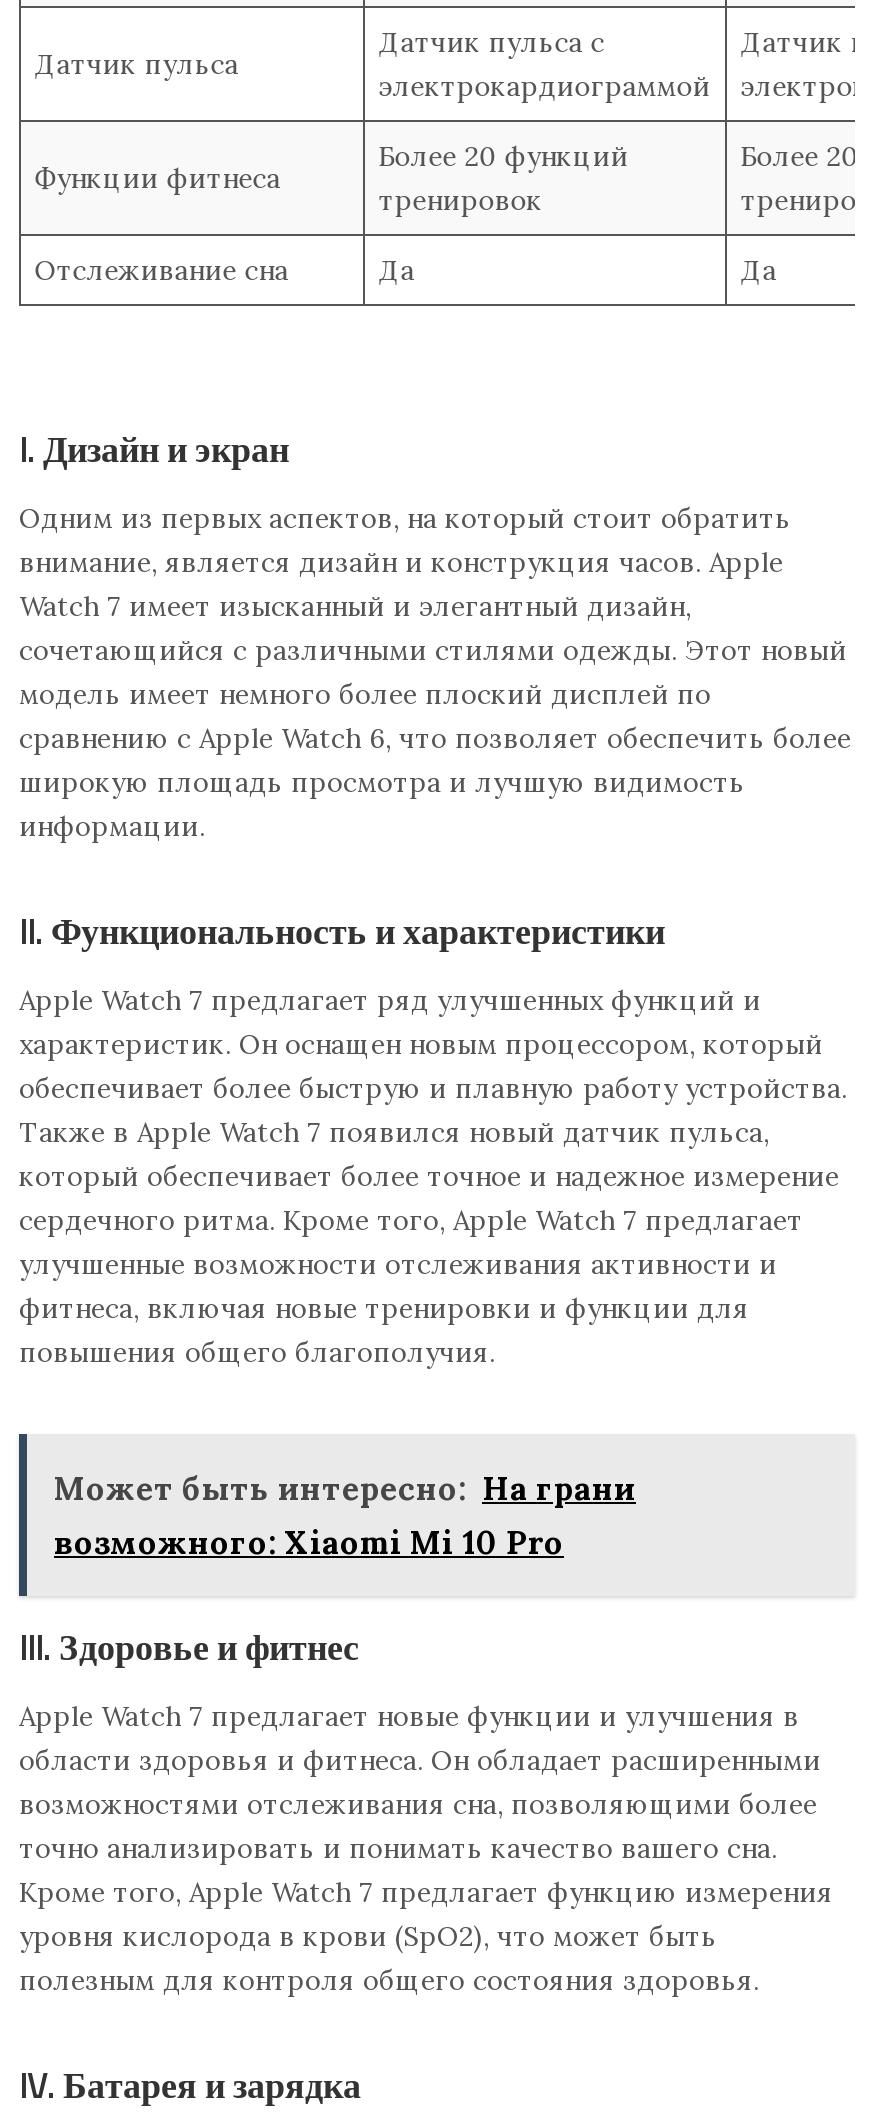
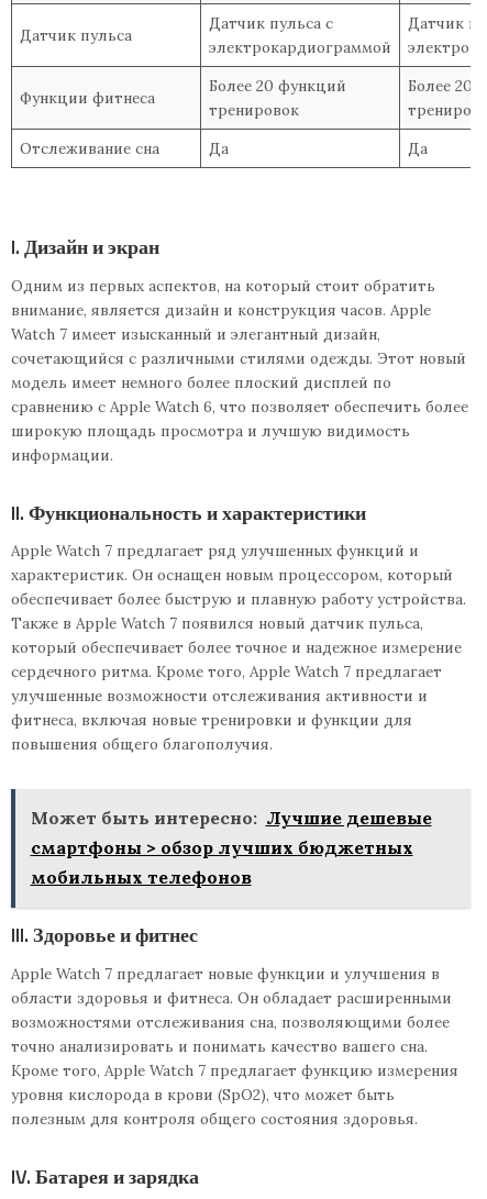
- Может быть интересно: На грани
- возможного: Xiaomi Mi 10 Pro
+ Может быть интересно: Лучшие дешевые
+ смартфоны > обзор лучших бюджетных
+ мобильных телефонов
